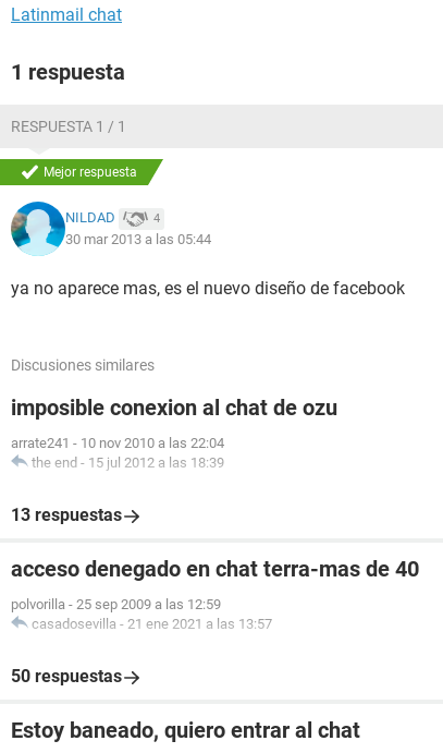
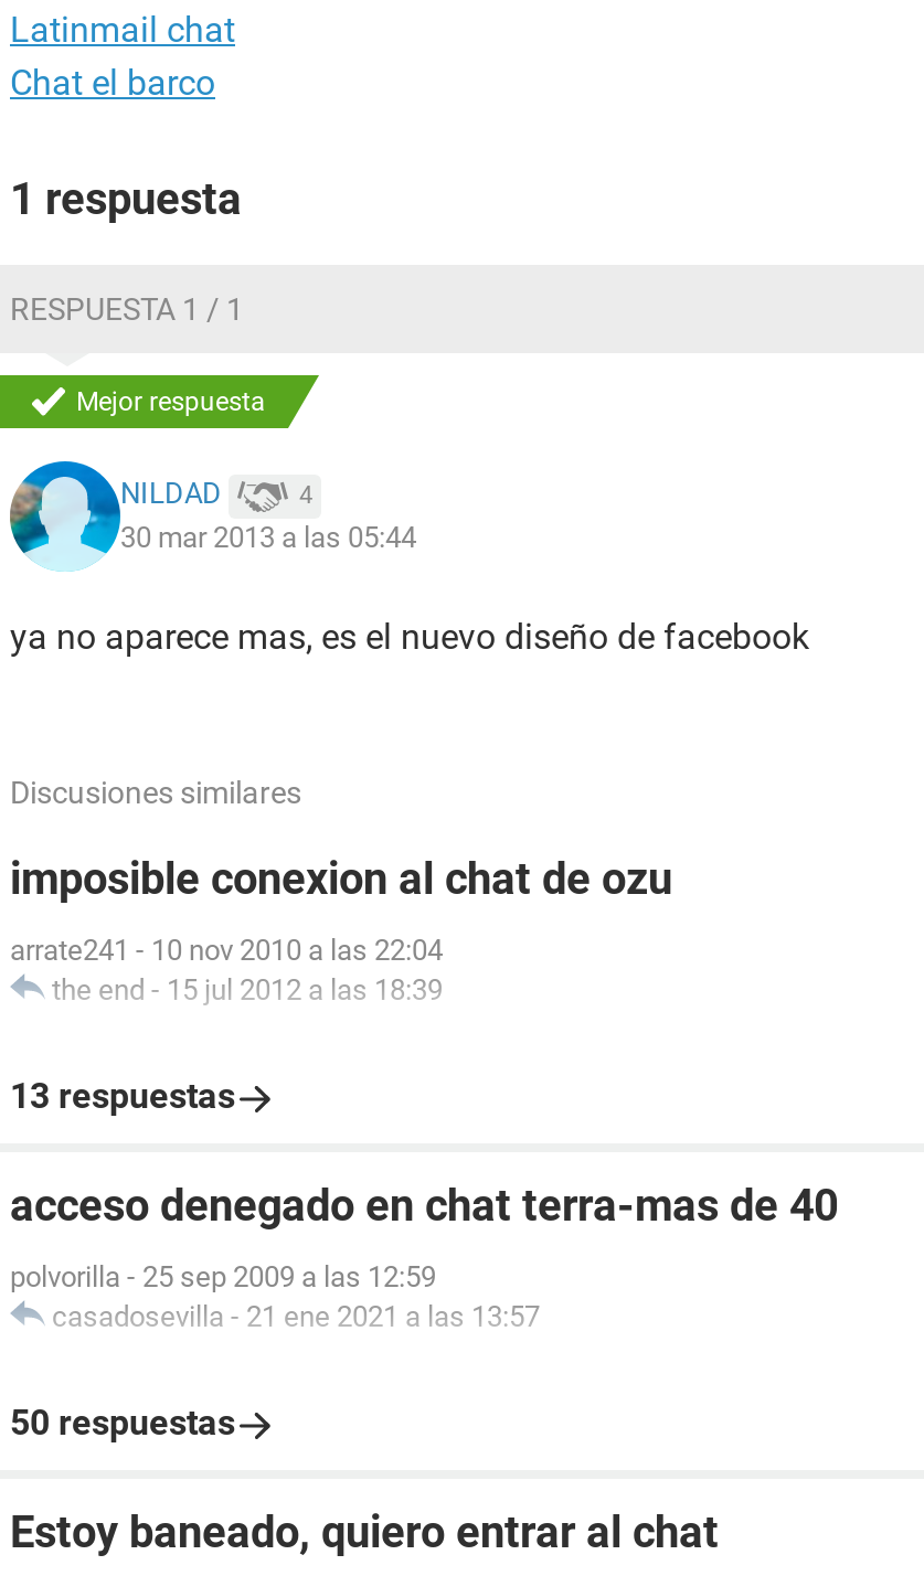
+ Chat el barco
